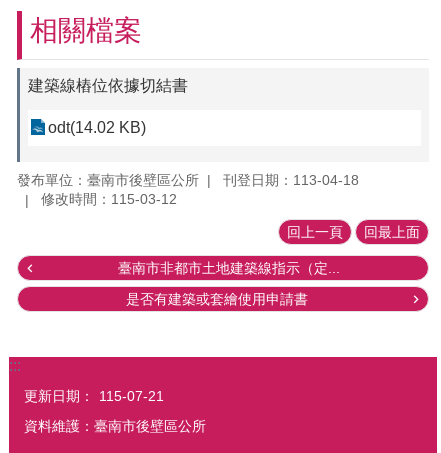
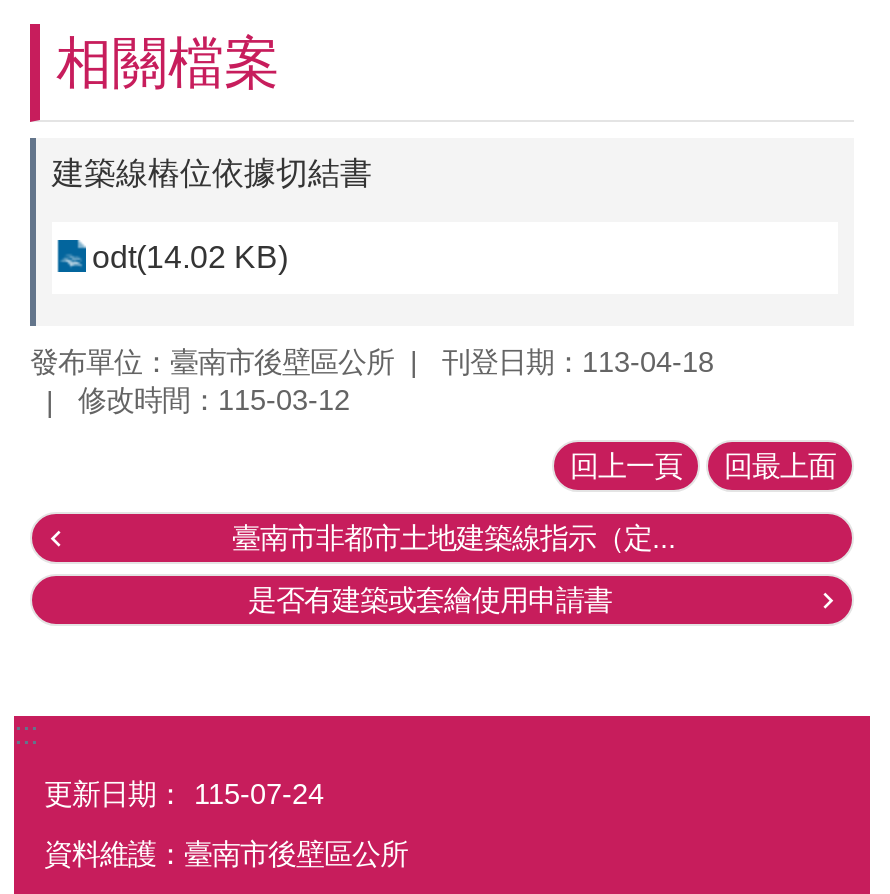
- 更新日期： 115-07-21
+ 更新日期： 115-07-24
